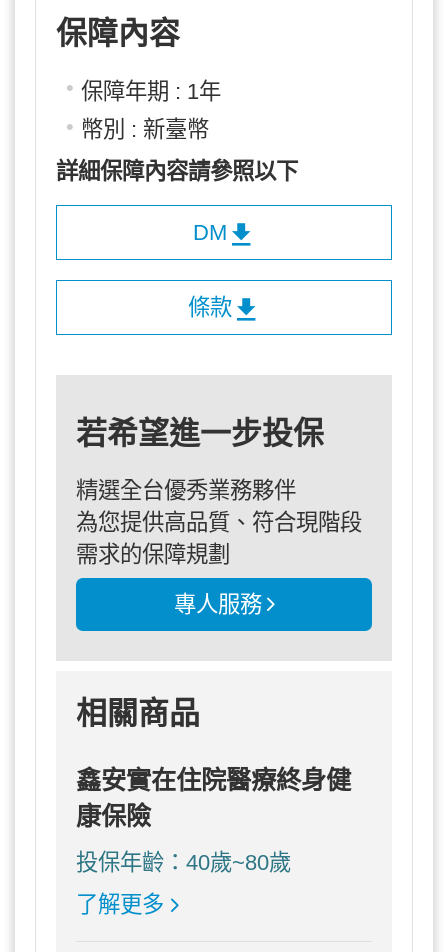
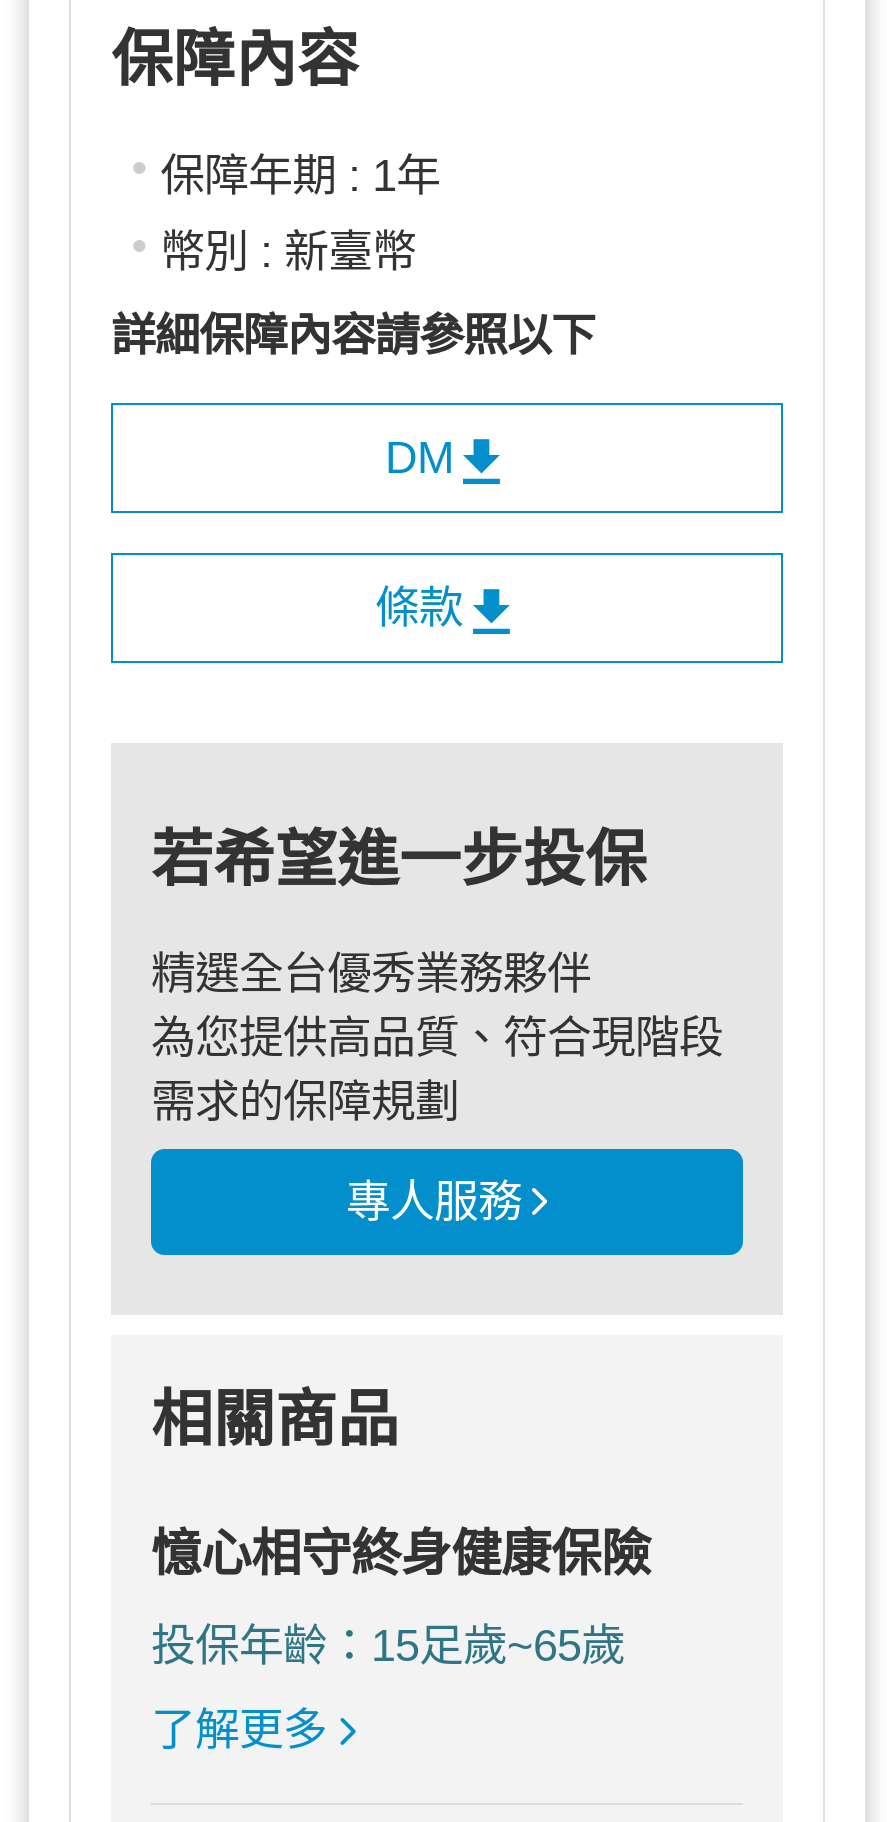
- 鑫安實在住院醫療終身健
- 康保險
+ 憶心相守終身健康保險

- 投保年齡：40歲~80歲
+ 投保年齡：15足歲~65歲
